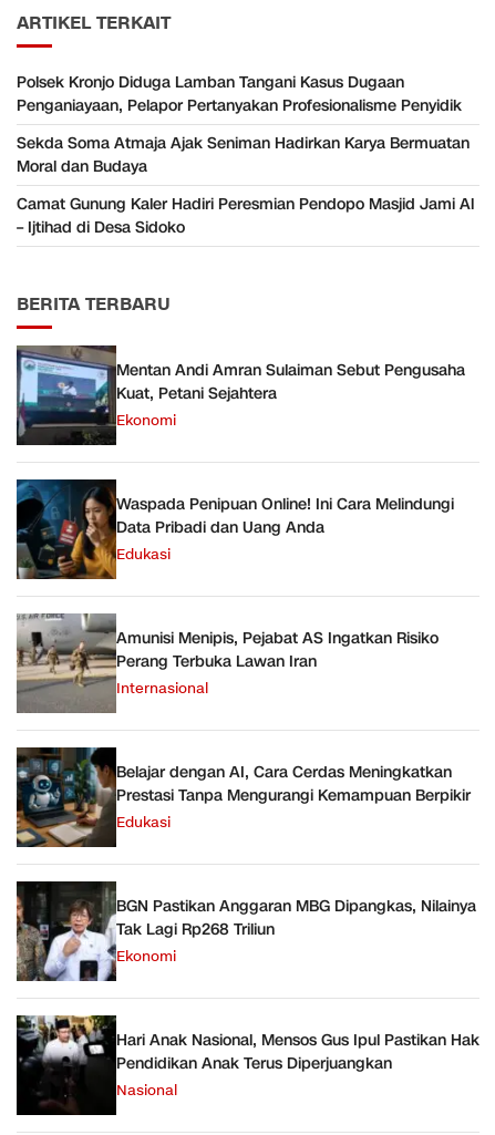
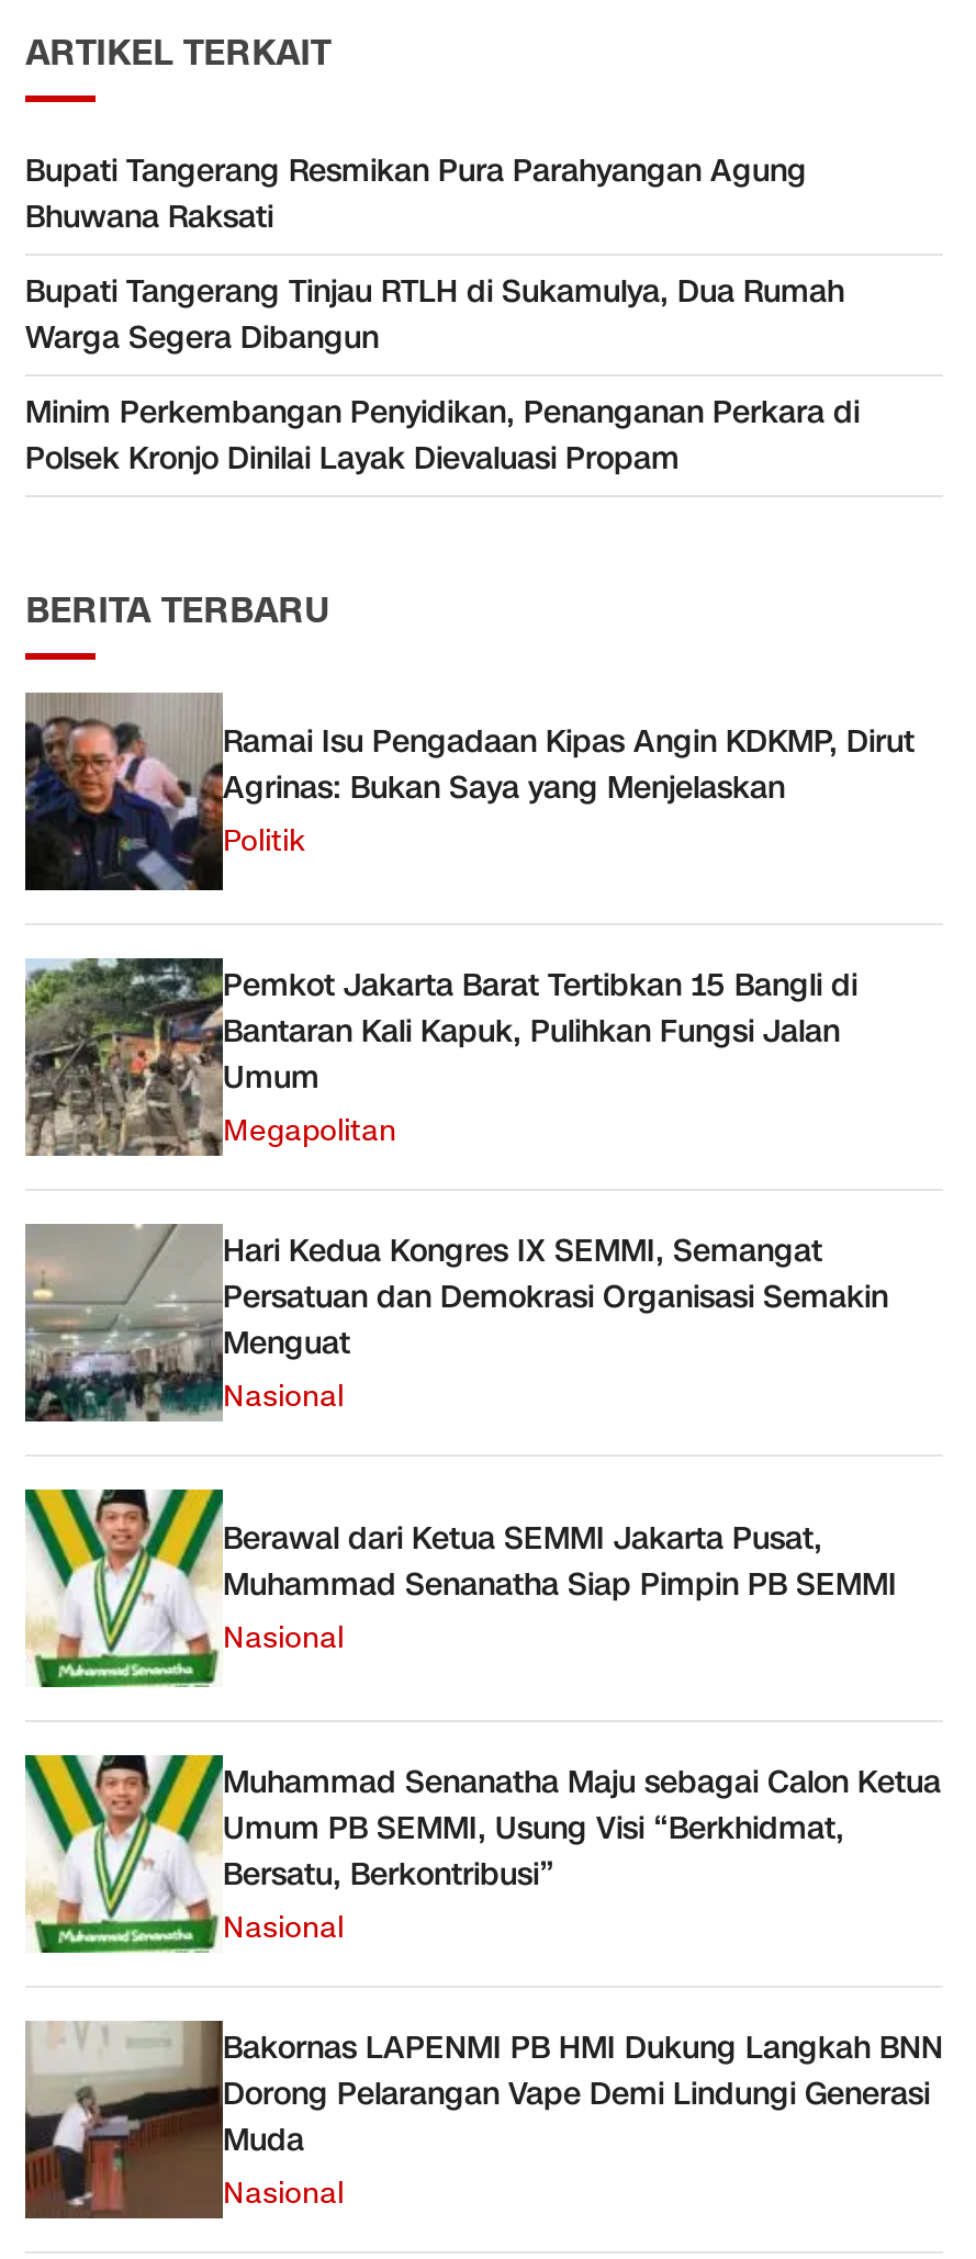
- Polsek Kronjo Diduga Lamban Tangani Kasus Dugaan
- Penganiayaan, Pelapor Pertanyakan Profesionalisme Penyidik
+ Bupati Tangerang Resmikan Pura Parahyangan Agung
+ Bhuwana Raksati

- Sekda Soma Atmaja Ajak Seniman Hadirkan Karya Bermuatan
- Moral dan Budaya
+ Bupati Tangerang Tinjau RTLH di Sukamulya, Dua Rumah
+ Warga Segera Dibangun

- Camat Gunung Kaler Hadiri Peresmian Pendopo Masjid Jami Al
- – Ijtihad di Desa Sidoko
+ Minim Perkembangan Penyidikan, Penanganan Perkara di
+ Polsek Kronjo Dinilai Layak Dievaluasi Propam

- [image]
- Mentan Andi Amran Sulaiman Sebut Pengusaha
- Kuat, Petani Sejahtera
- Ekonomi
+ [image]
+ Ramai Isu Pengadaan Kipas Angin KDKMP, Dirut
+ Agrinas: Bukan Saya yang Menjelaskan
+ Politik

- [image]
- Waspada Penipuan Online! Ini Cara Melindungi
- Data Pribadi dan Uang Anda
- Edukasi
+ [image]
+ Pemkot Jakarta Barat Tertibkan 15 Bangli di
+ Bantaran Kali Kapuk, Pulihkan Fungsi Jalan
+ Umum
+ Megapolitan

- [image]
- Amunisi Menipis, Pejabat AS Ingatkan Risiko
- Perang Terbuka Lawan Iran
- Internasional
+ [image]
+ Hari Kedua Kongres IX SEMMI, Semangat
+ Persatuan dan Demokrasi Organisasi Semakin
+ Menguat
+ Nasional

- [image]
- Belajar dengan AI, Cara Cerdas Meningkatkan
- Prestasi Tanpa Mengurangi Kemampuan Berpikir
- Edukasi
+ [image]
+ Berawal dari Ketua SEMMI Jakarta Pusat,
+ Muhammad Senanatha Siap Pimpin PB SEMMI
+ Nasional

- [image]
- BGN Pastikan Anggaran MBG Dipangkas, Nilainya
- Tak Lagi Rp268 Triliun
- Ekonomi
+ [image]
+ Muhammad Senanatha Maju sebagai Calon Ketua
+ Umum PB SEMMI, Usung Visi “Berkhidmat,
+ Bersatu, Berkontribusi”
+ Nasional

- [image]
- Hari Anak Nasional, Mensos Gus Ipul Pastikan Hak
- Pendidikan Anak Terus Diperjuangkan
+ [image]
+ Bakornas LAPENMI PB HMI Dukung Langkah BNN
+ Dorong Pelarangan Vape Demi Lindungi Generasi
+ Muda
